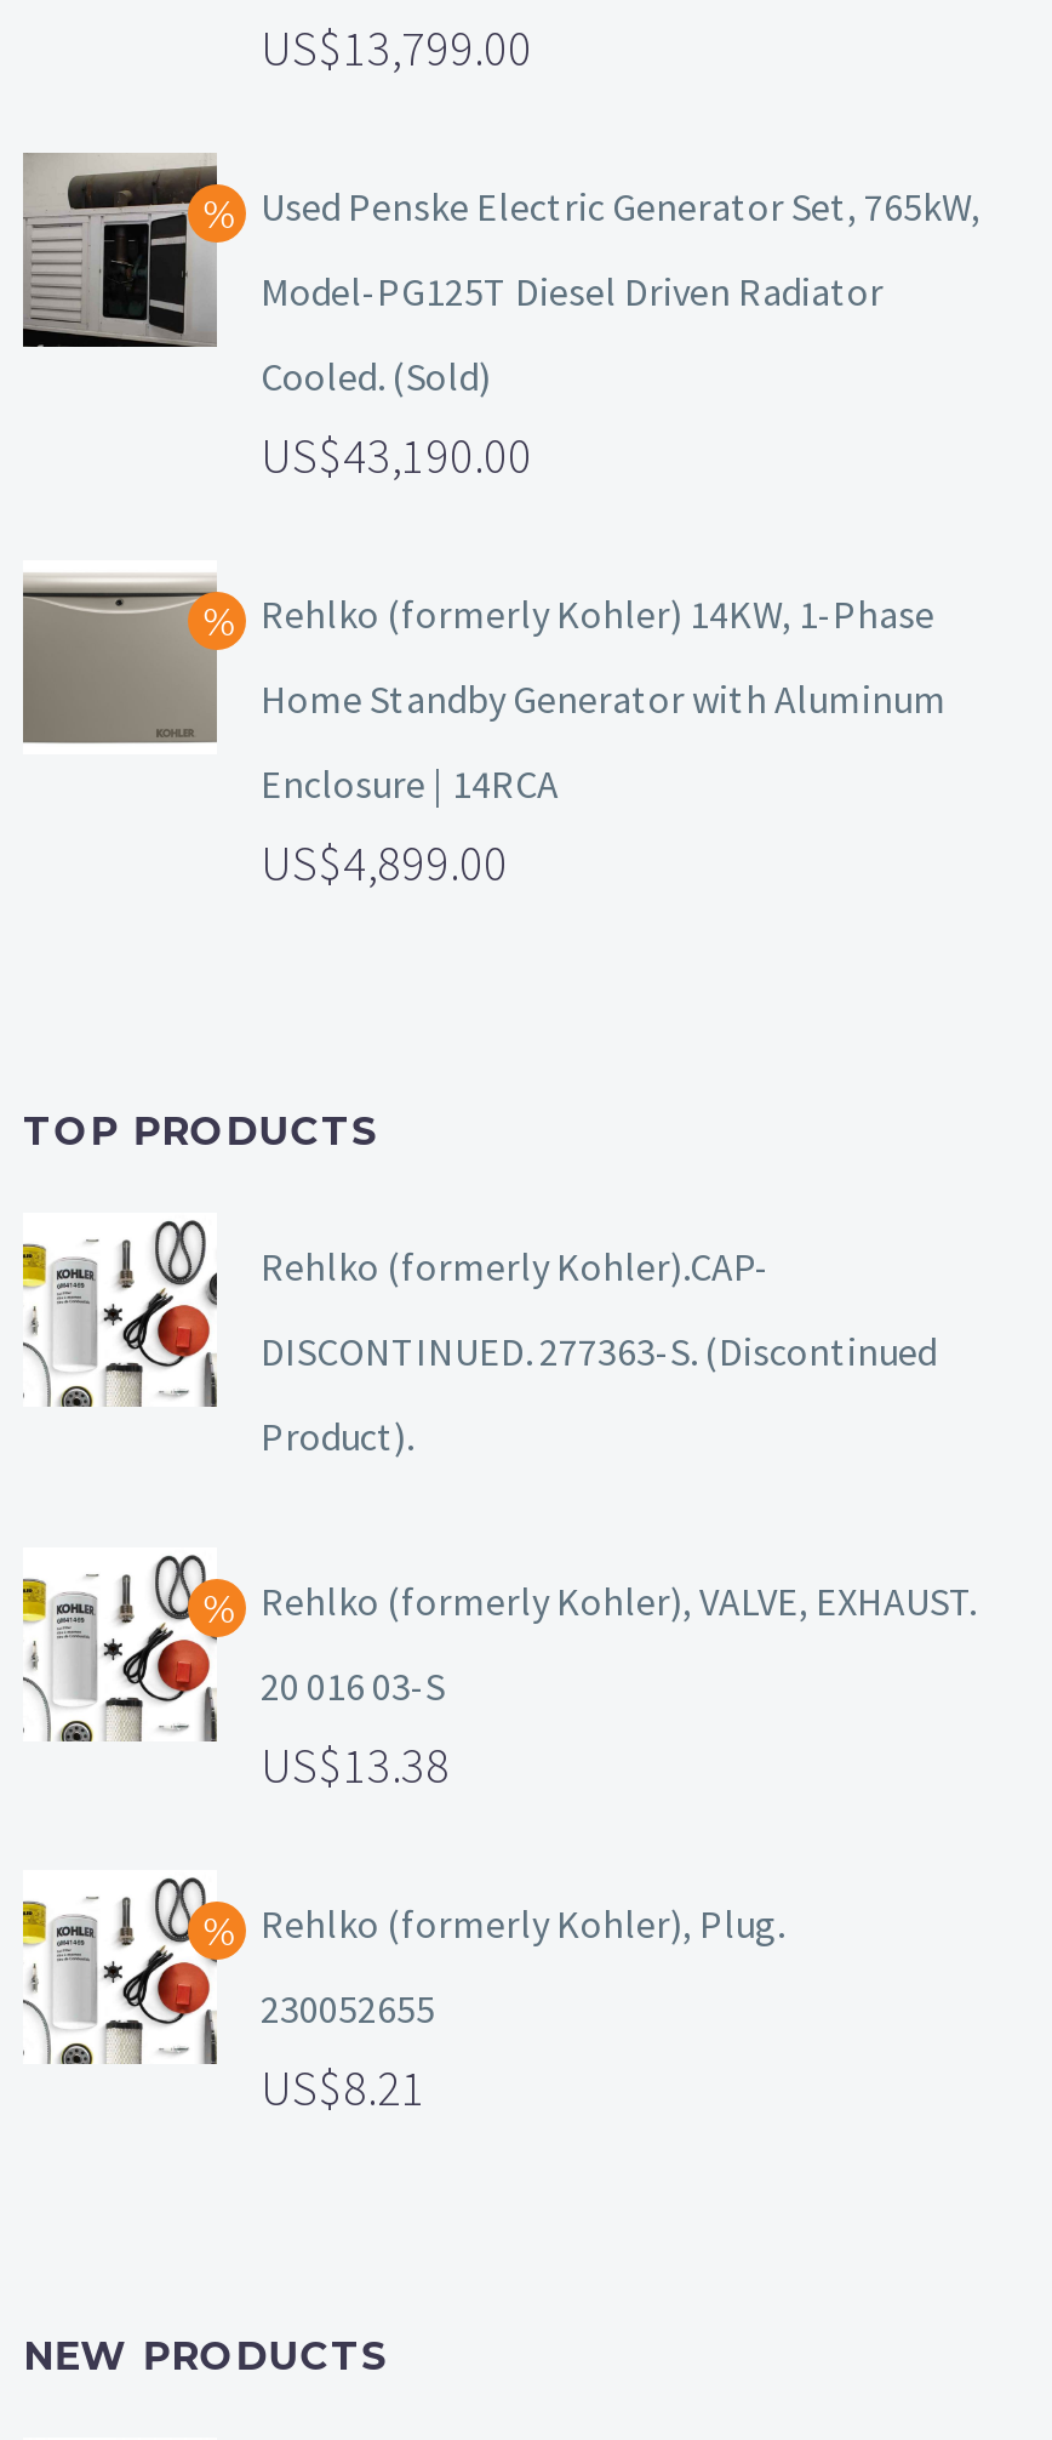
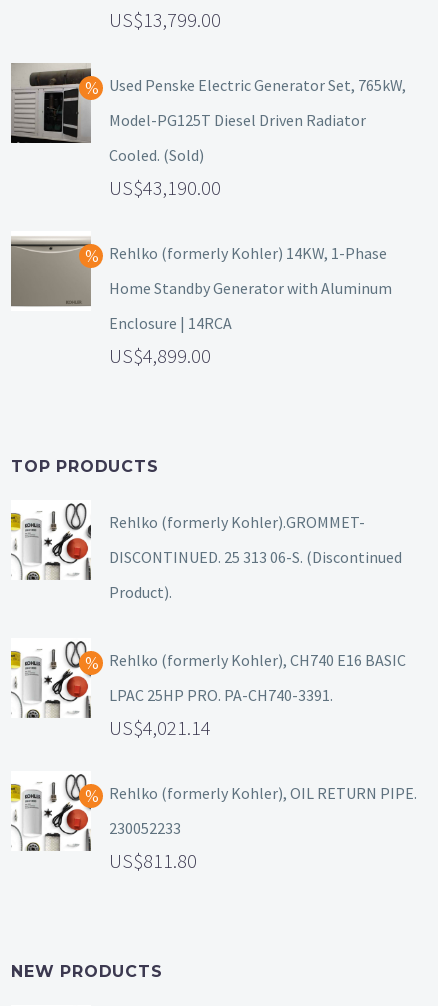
- Rehlko (formerly Kohler).CAP-
+ Rehlko (formerly Kohler).GROMMET-

- DISCONTINUED. 277363-S. (Discontinued
+ DISCONTINUED. 25 313 06-S. (Discontinued

- Rehlko (formerly Kohler), VALVE, EXHAUST.
+ Rehlko (formerly Kohler), CH740 E16 BASIC

- 20 016 03-S
- 13.38
+ LPAC 25HP PRO. PA-CH740-3391.
+ 4,021.14

- Rehlko (formerly Kohler), Plug.
+ Rehlko (formerly Kohler), OIL RETURN PIPE.

- 230052655
- 8.21
+ 230052233
+ 811.80
